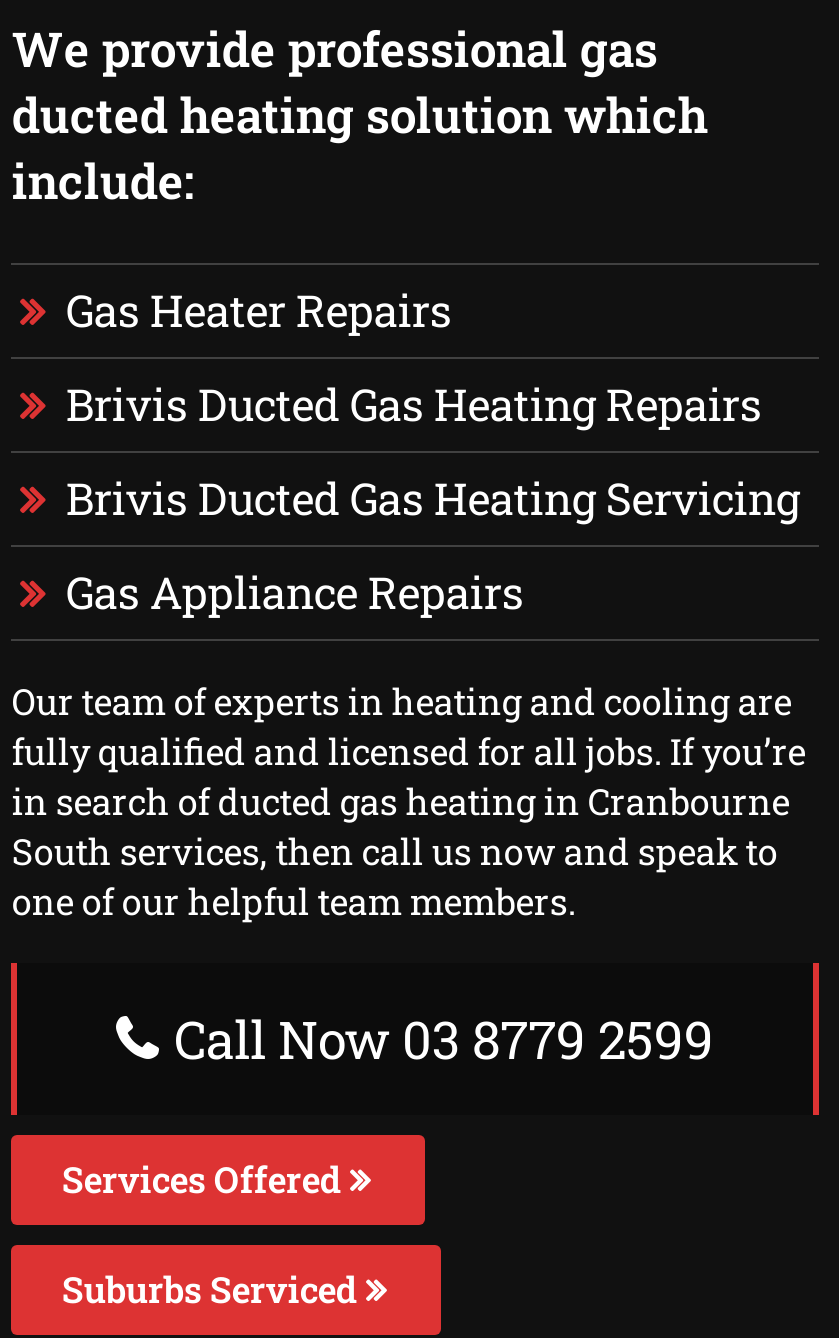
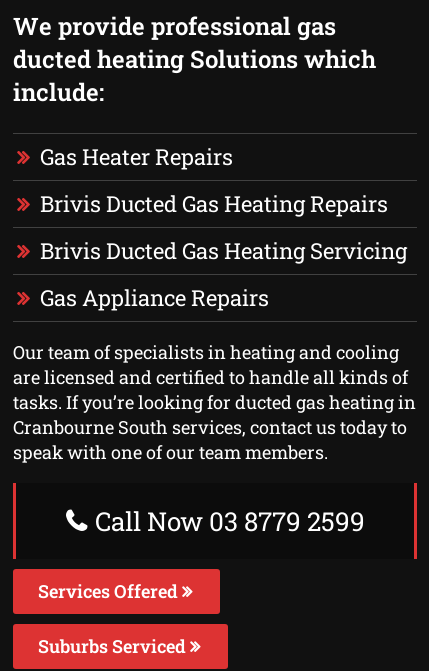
- ducted heating solution which
+ ducted heating Solutions which

- Our team of experts in heating and cooling are
- fully qualified and licensed for all jobs. If you’re
- in search of ducted gas heating in Cranbourne
- South services, then call us now and speak to
- one of our helpful team members.
+ Our team of specialists in heating and cooling
+ are licensed and certified to handle all kinds of
+ tasks. If you’re looking for ducted gas heating in
+ Cranbourne South services, contact us today to
+ speak with one of our team members.
